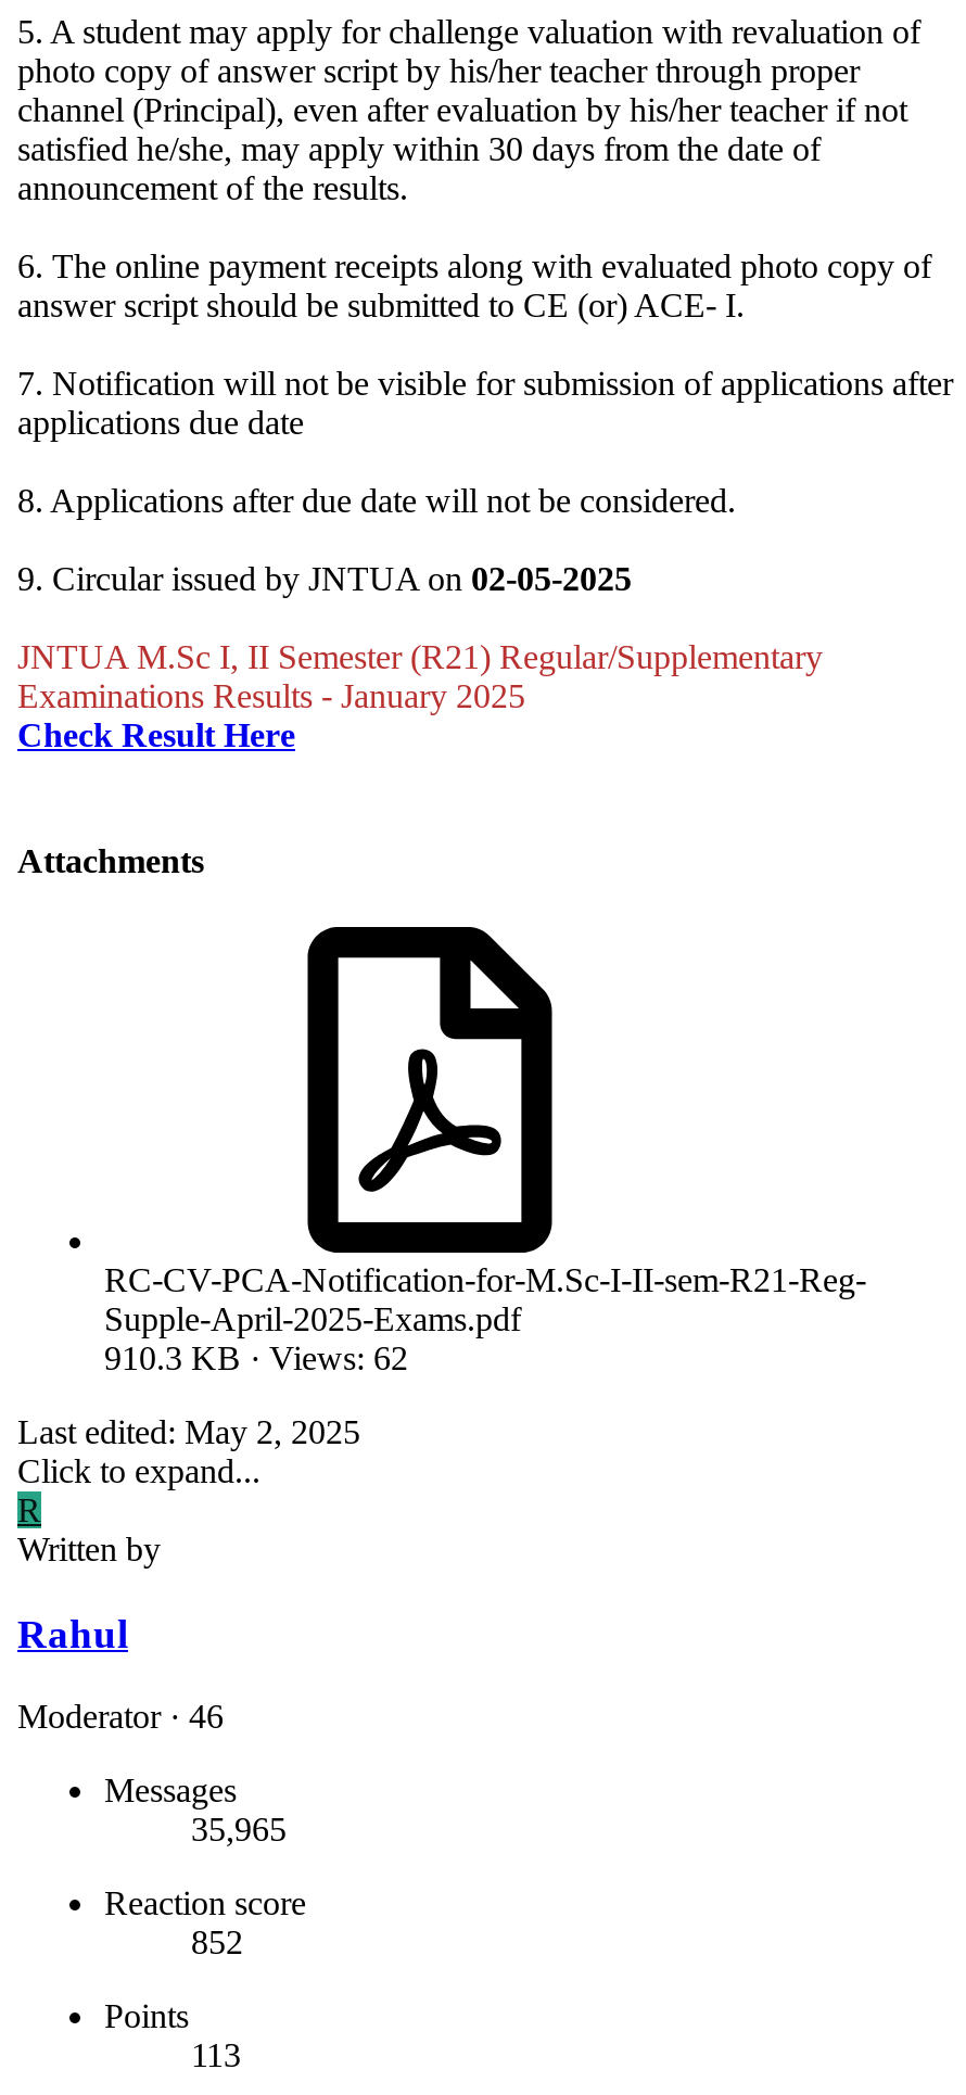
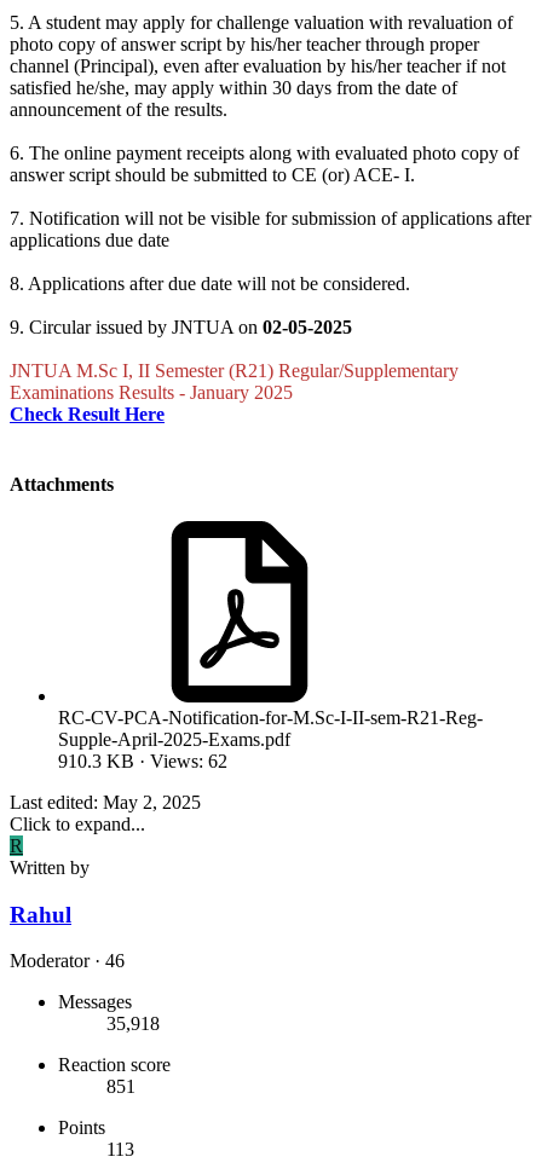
- 35,965
+ 35,918

- 852
+ 851
